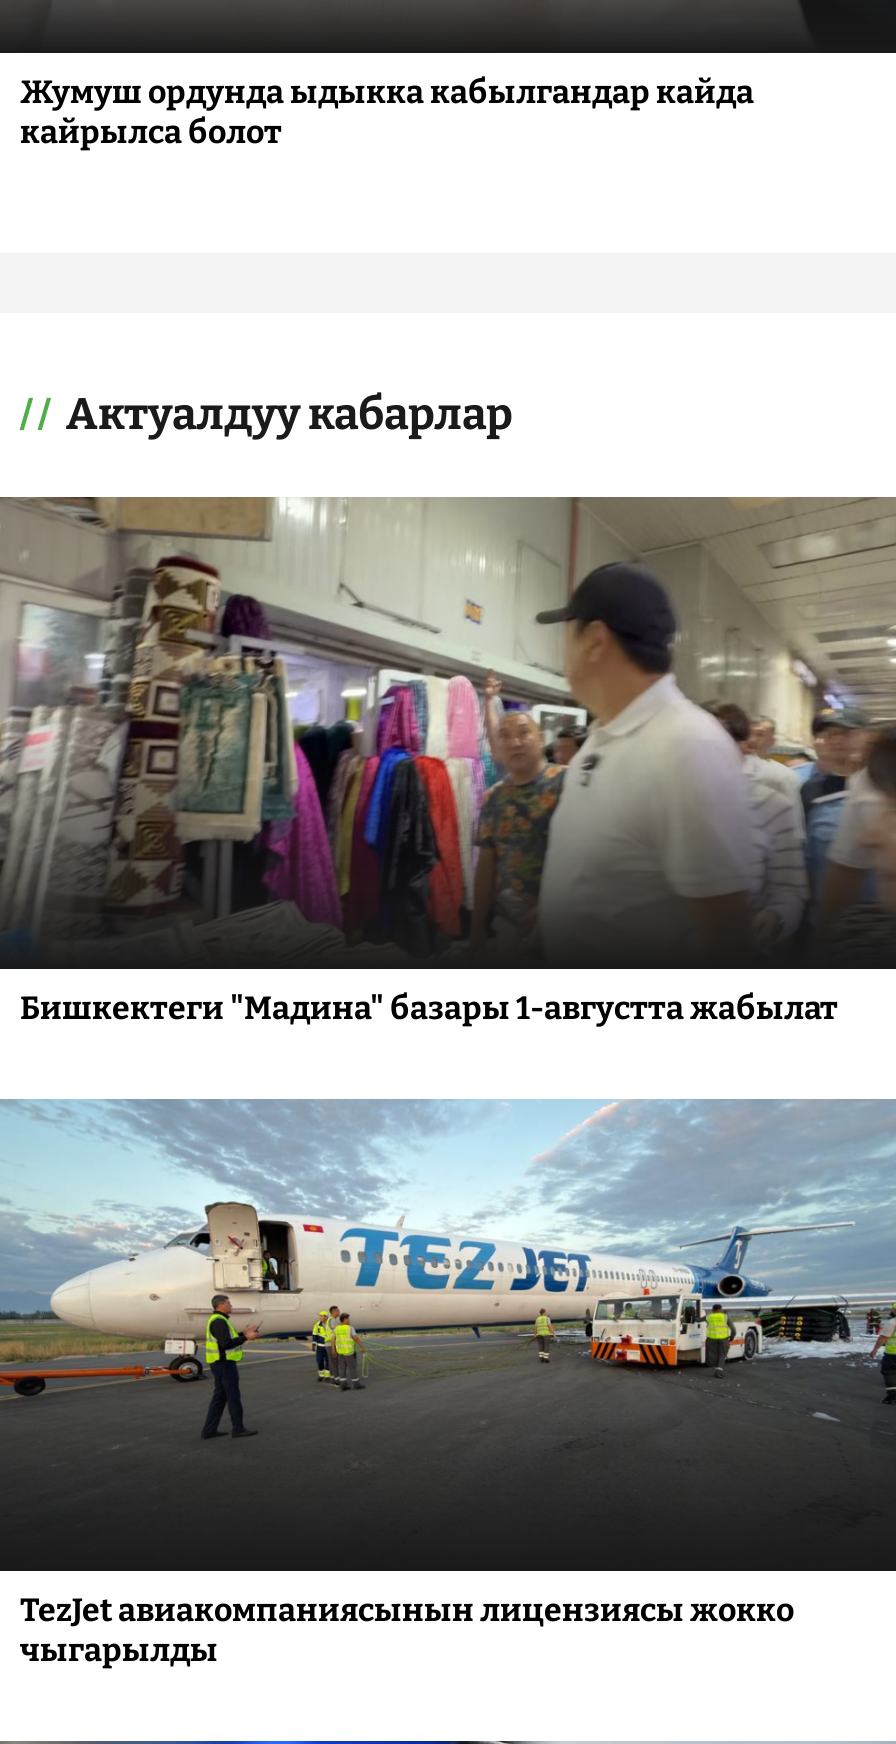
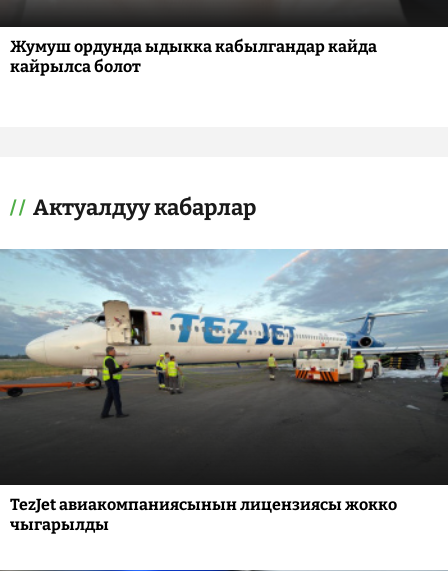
- [image]
- Бишкектеги "Мадина" базары 1-августта жабылат
